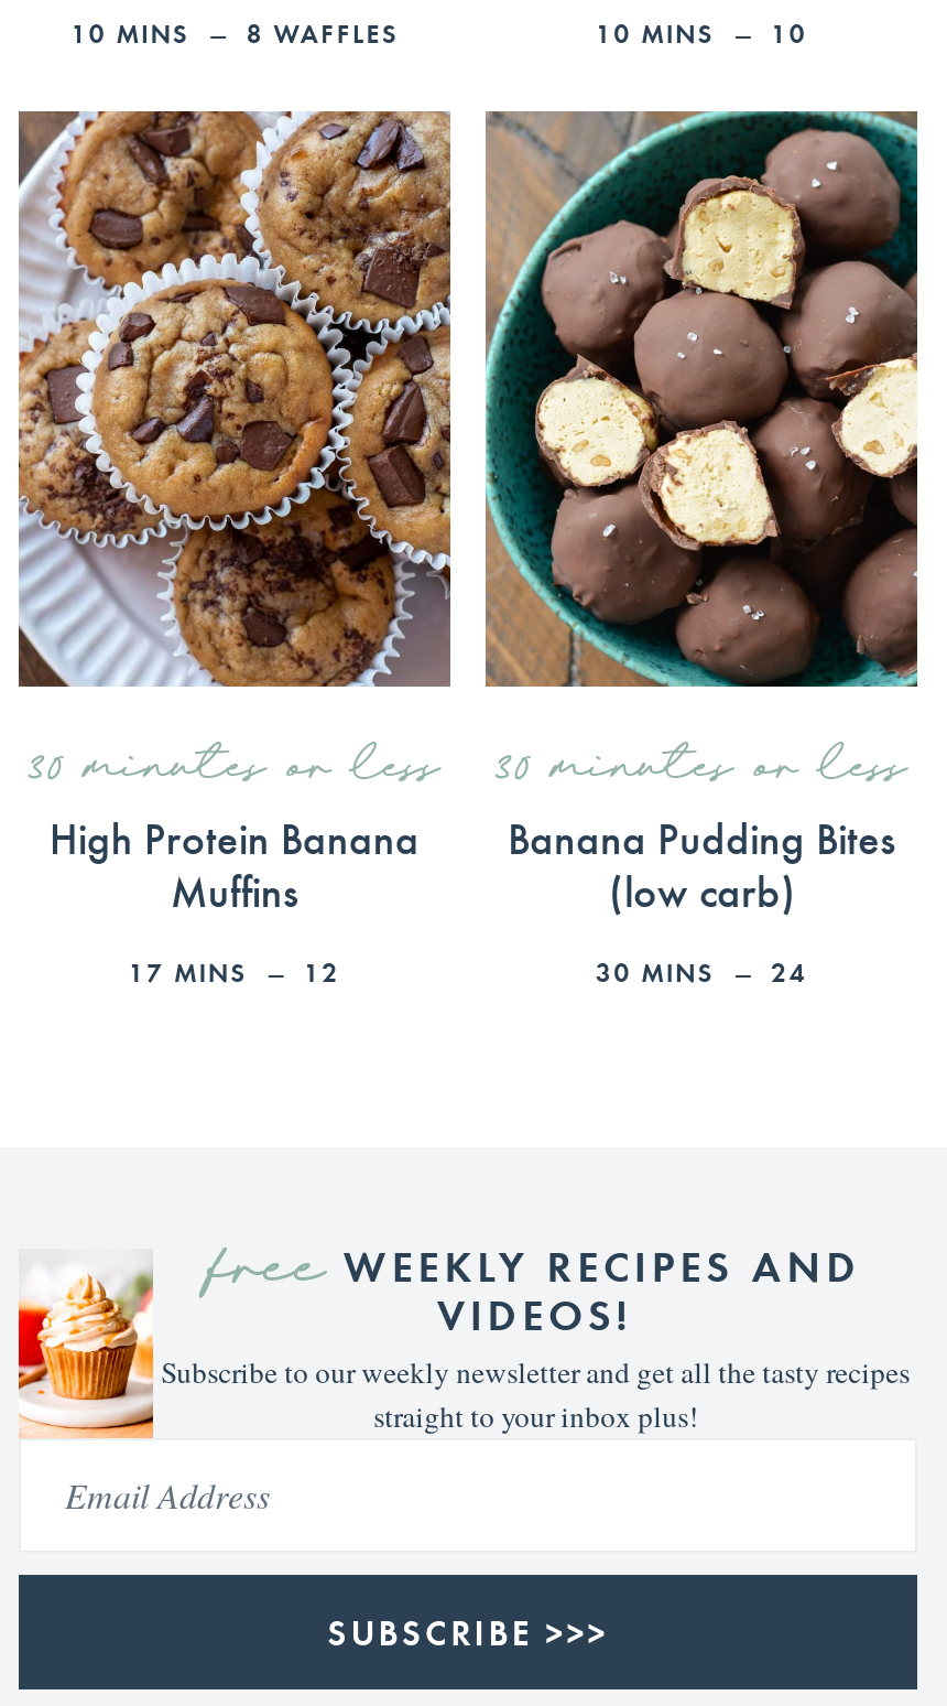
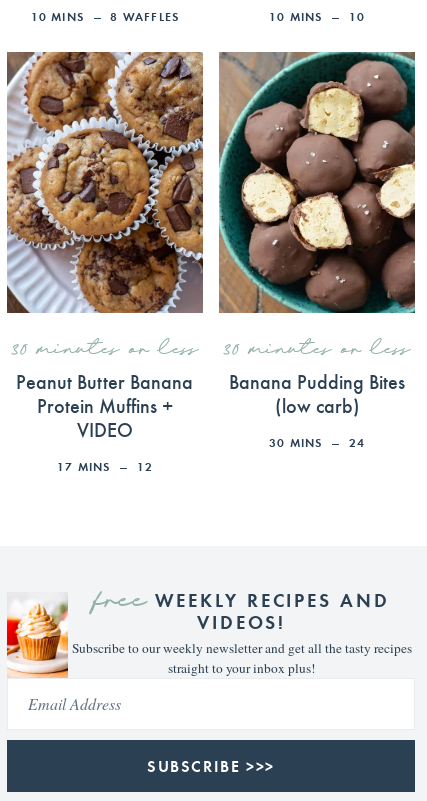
- High Protein Banana
- Muffins
+ Peanut Butter Banana
+ Protein Muffins +
+ VIDEO
